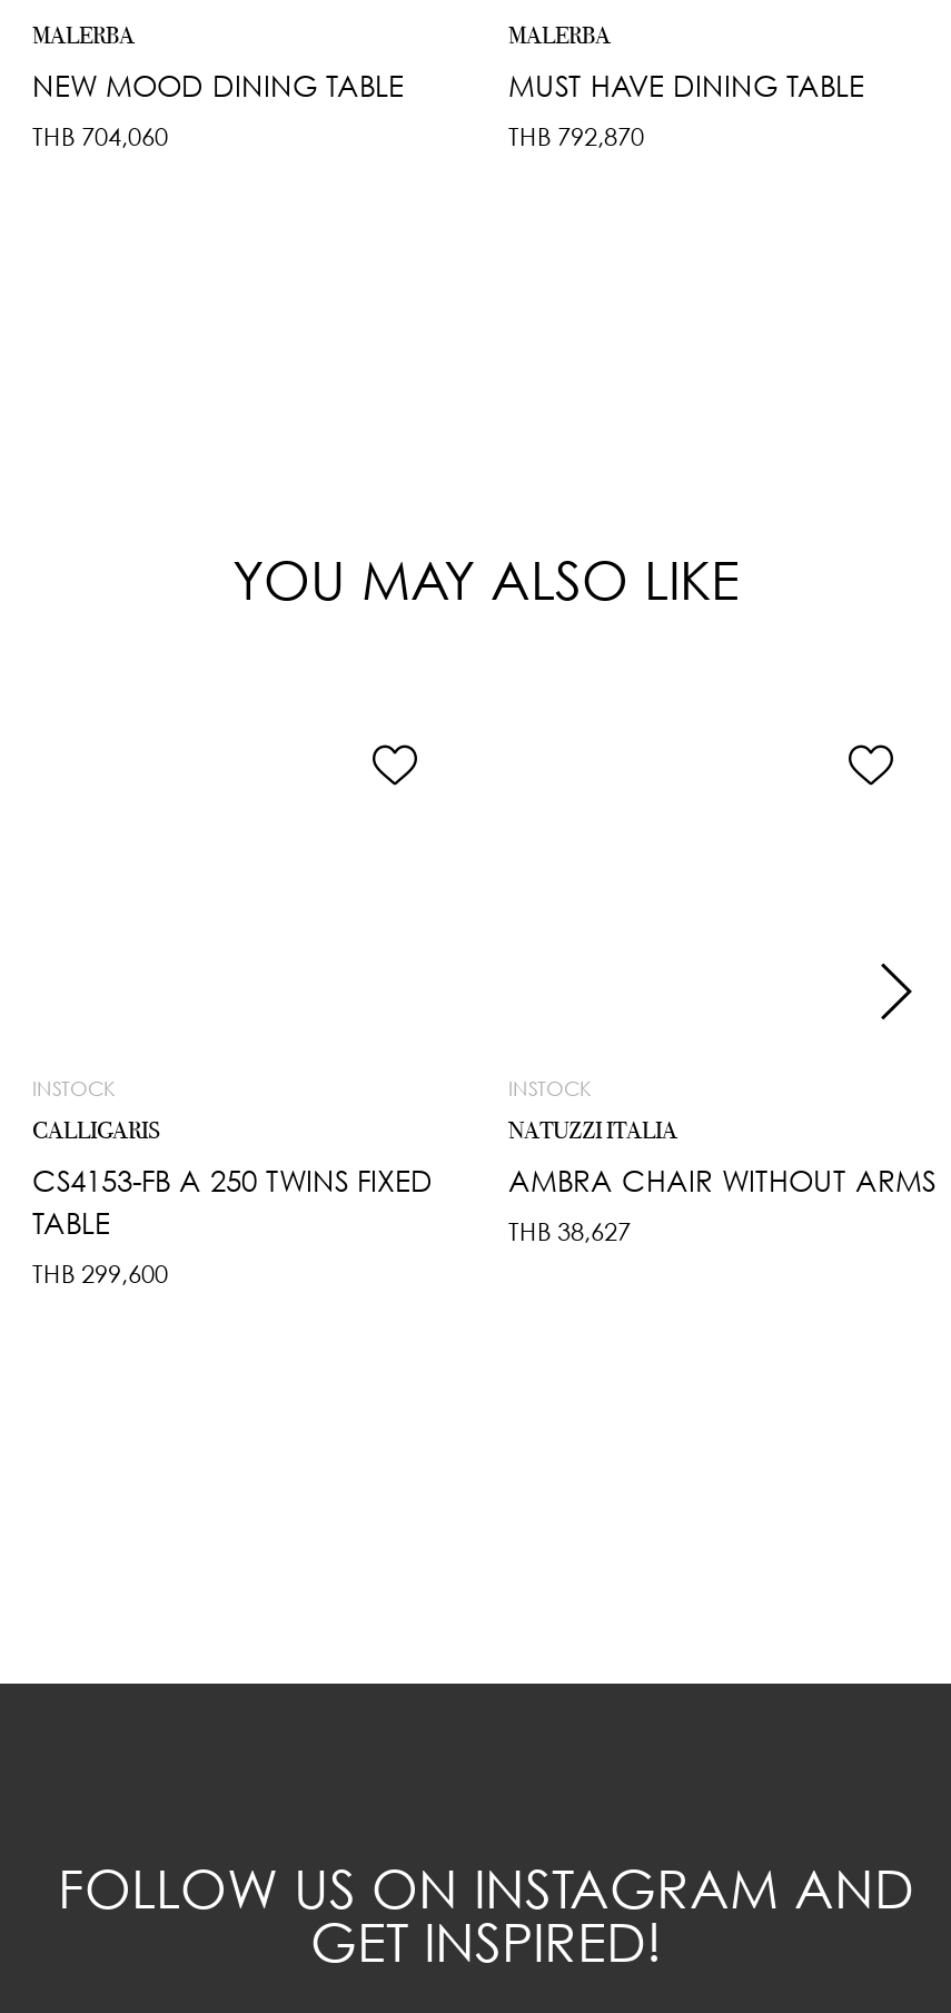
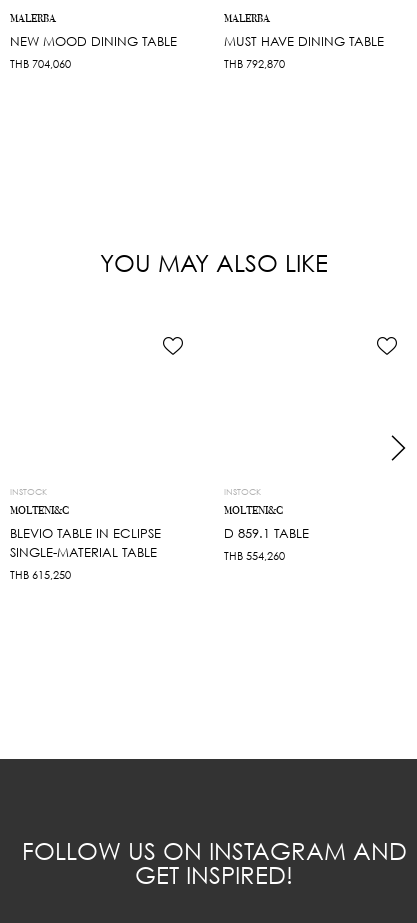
- CALLIGARIS
+ MOLTENI&C

- NATUZZI ITALIA
+ MOLTENI&C

- CS4153-FB A 250 TWINS FIXED
- TABLE
+ BLEVIO TABLE IN ECLIPSE
+ SINGLE-MATERIAL TABLE

- AMBRA CHAIR WITHOUT ARMS
+ D 859.1 TABLE

- THB 38,627
+ THB 554,260

- THB 299,600
+ THB 615,250
